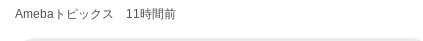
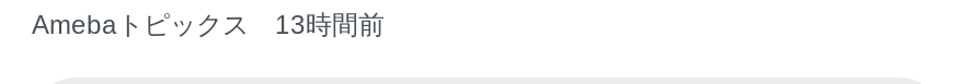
- Amebaトピックス 11時間前
+ Amebaトピックス 13時間前
